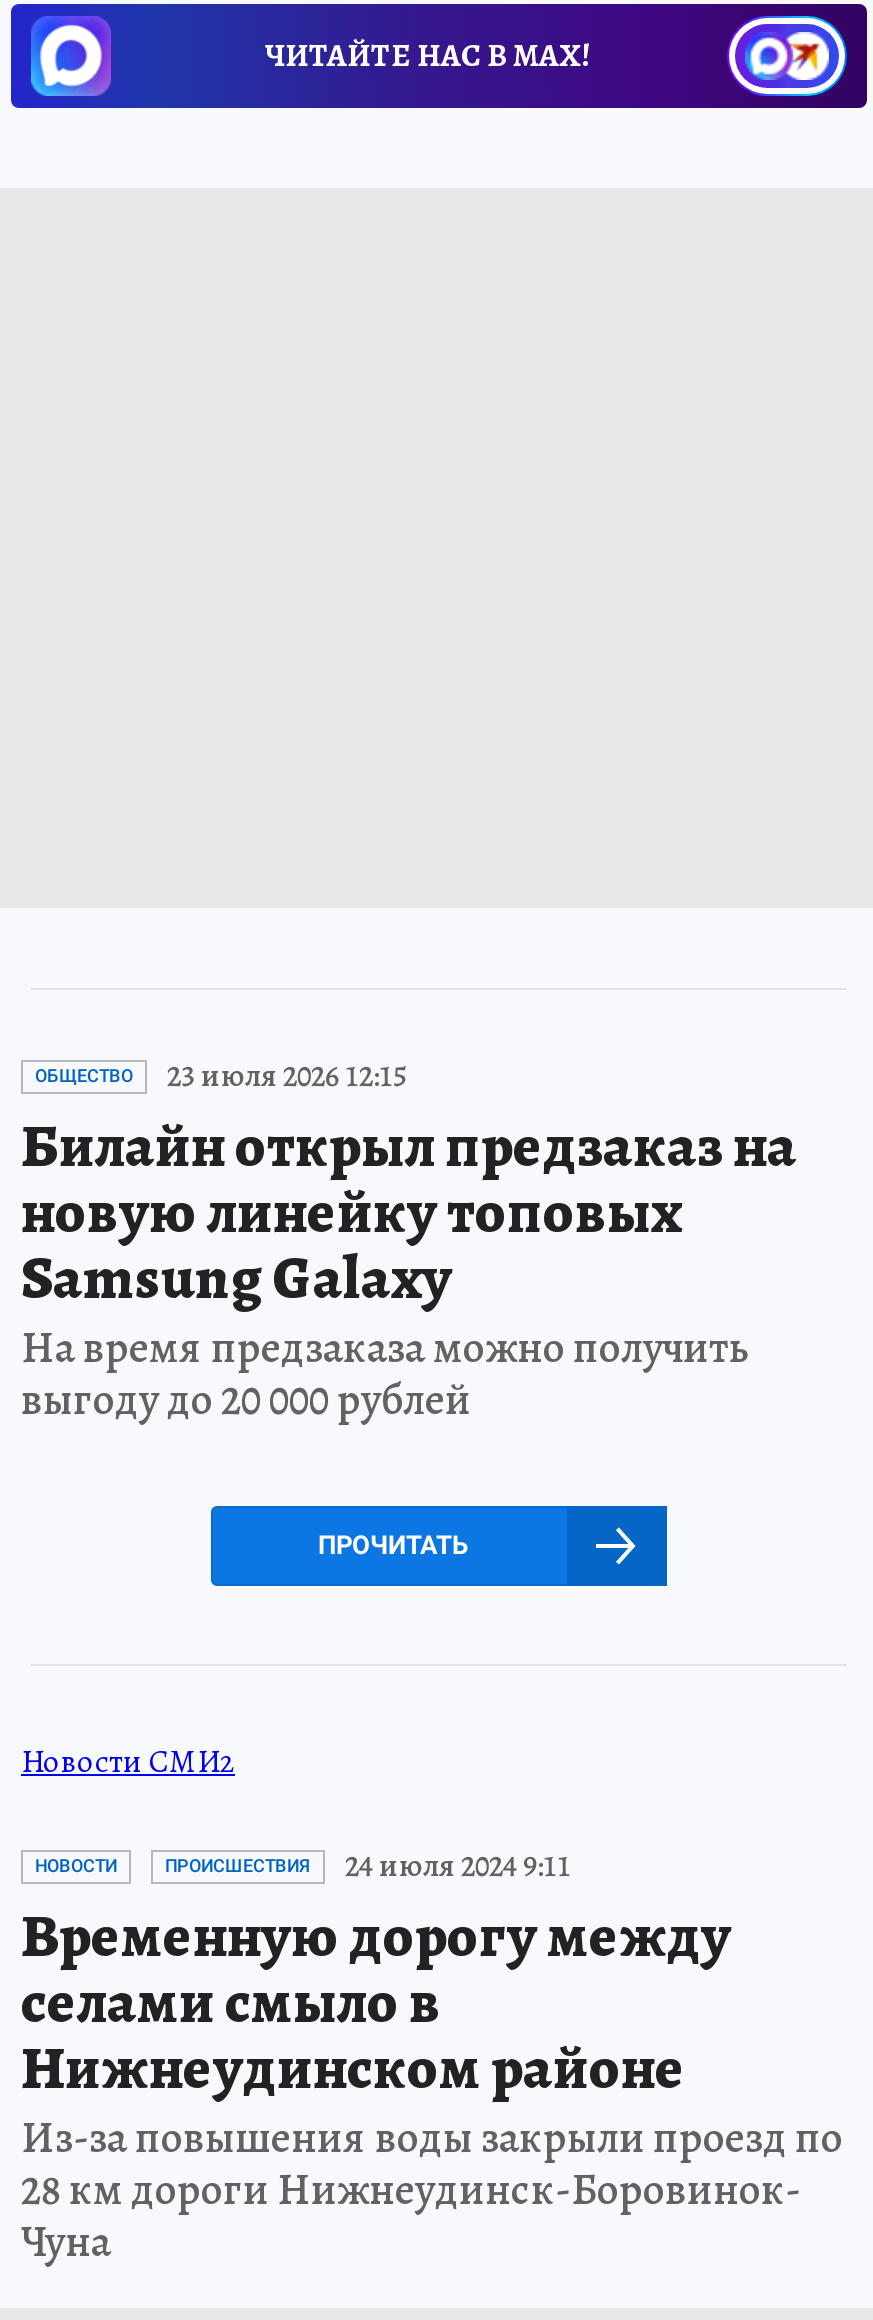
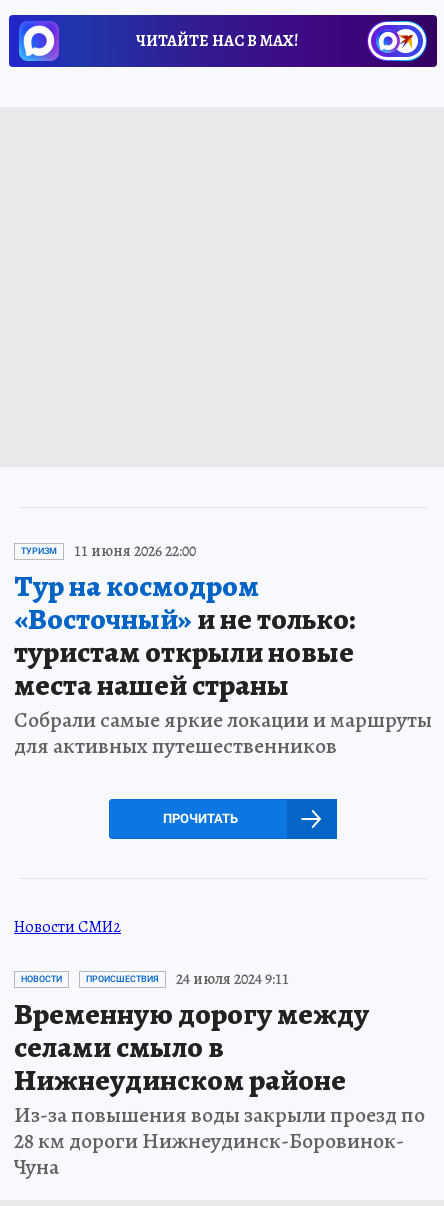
- ОБЩЕСТВО
- 23 июля 2026 12:15
- Билайн открыл предзаказ на
- новую линейку топовых
- Samsung Galaxy
- На время предзаказа можно получить
- выгоду до 20 000 рублей
+ ТУРИЗМ
+ 11 июня 2026 22:00
+ Тур на космодром
+ «Восточный»и не только:
+ туристам открыли новые
+ места нашей страны
+ Собрали самые яркие локации и маршруты
+ для активных путешественников
